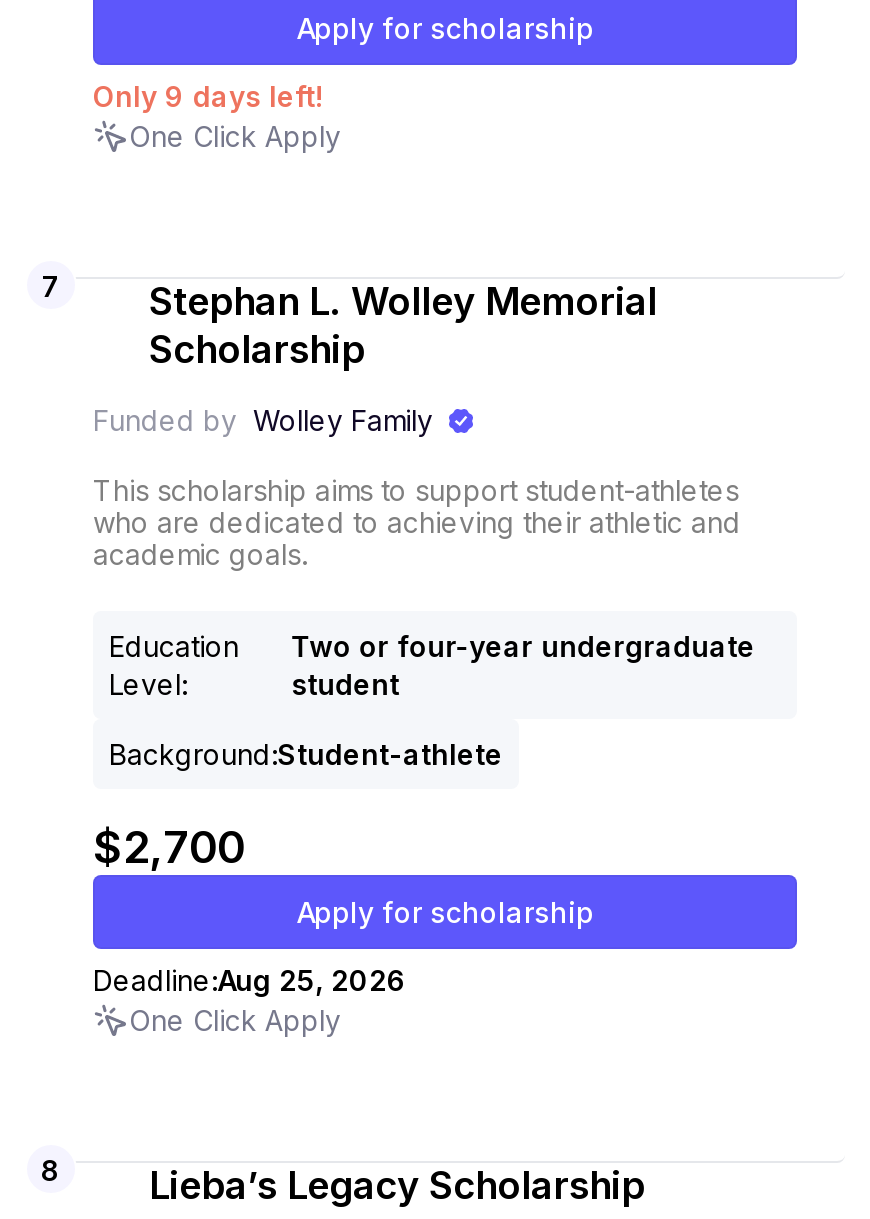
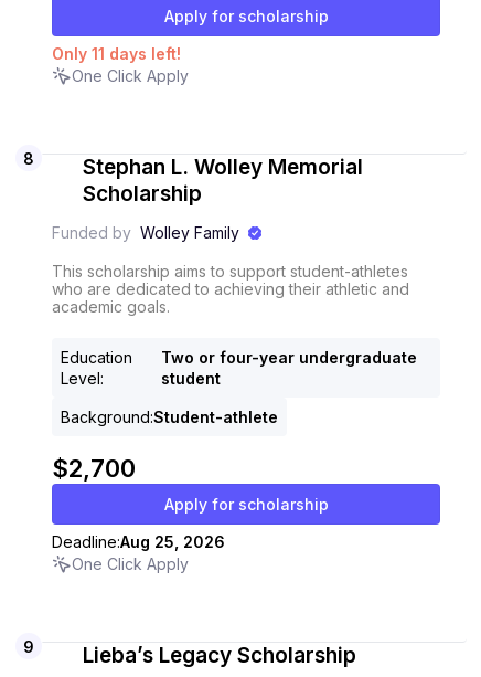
- Only 9 days left!
+ Only 11 days left!

- 7
+ 8

- 8
+ 9
